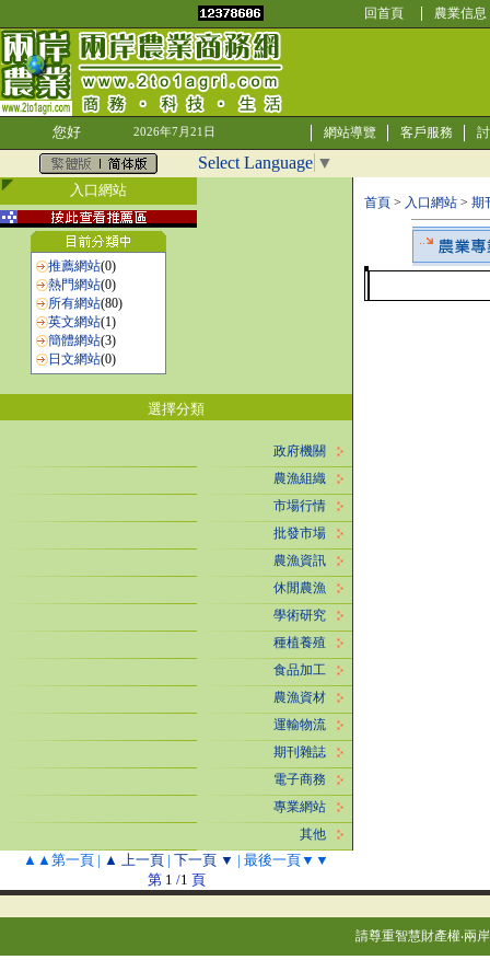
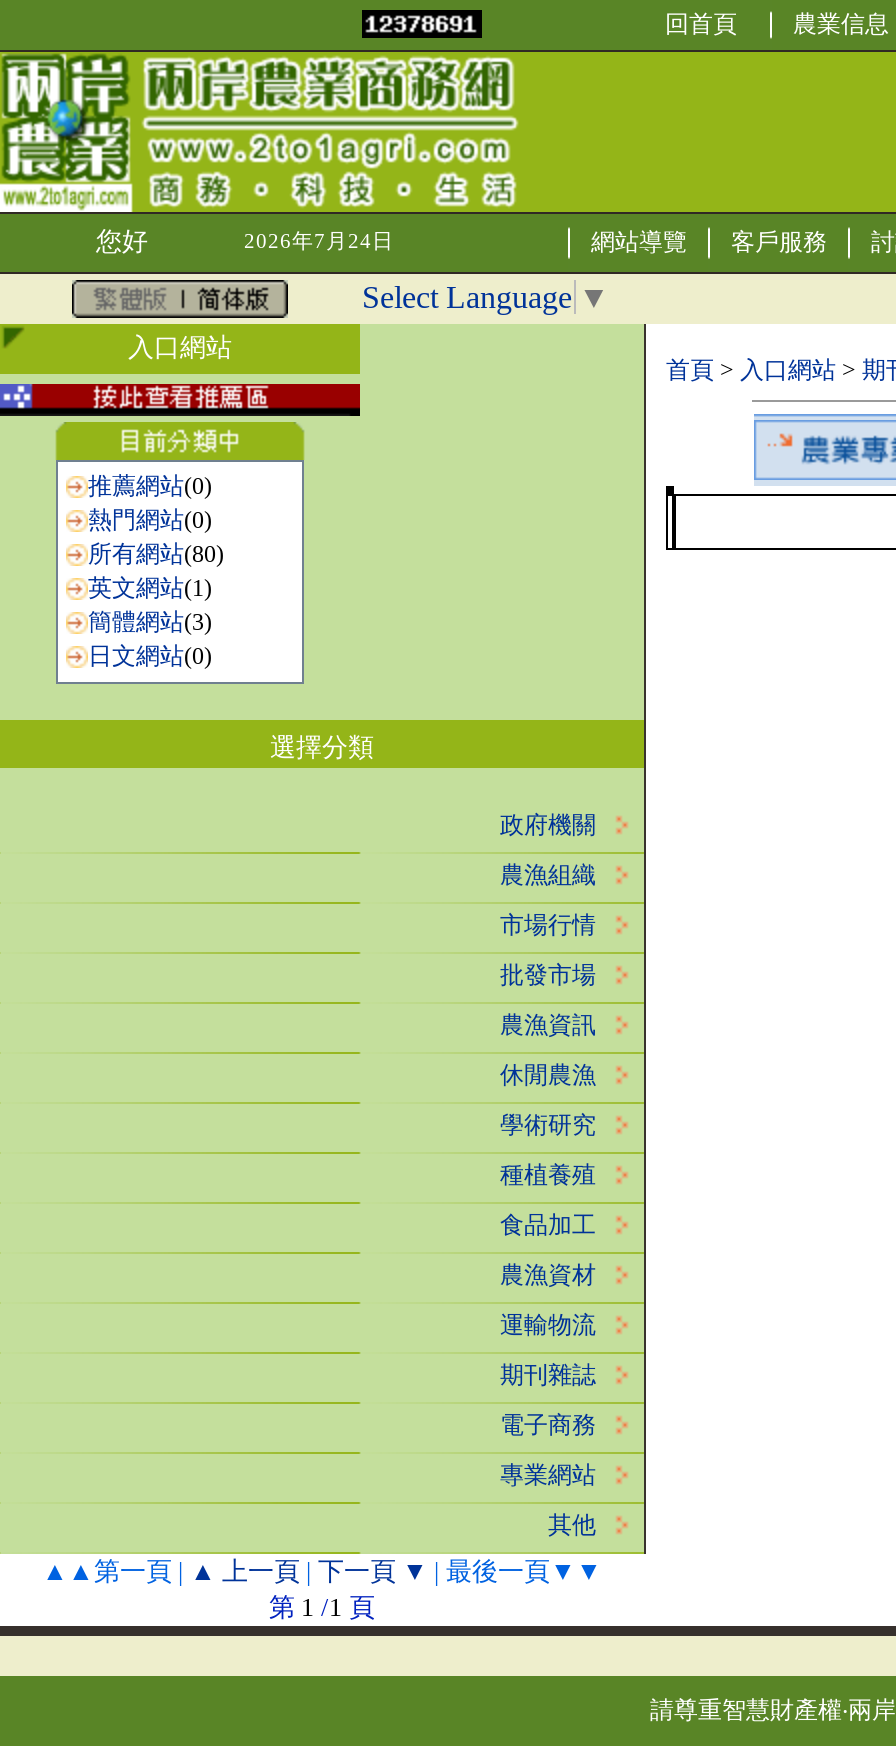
- 2026年7月21日
+ 2026年7月24日
